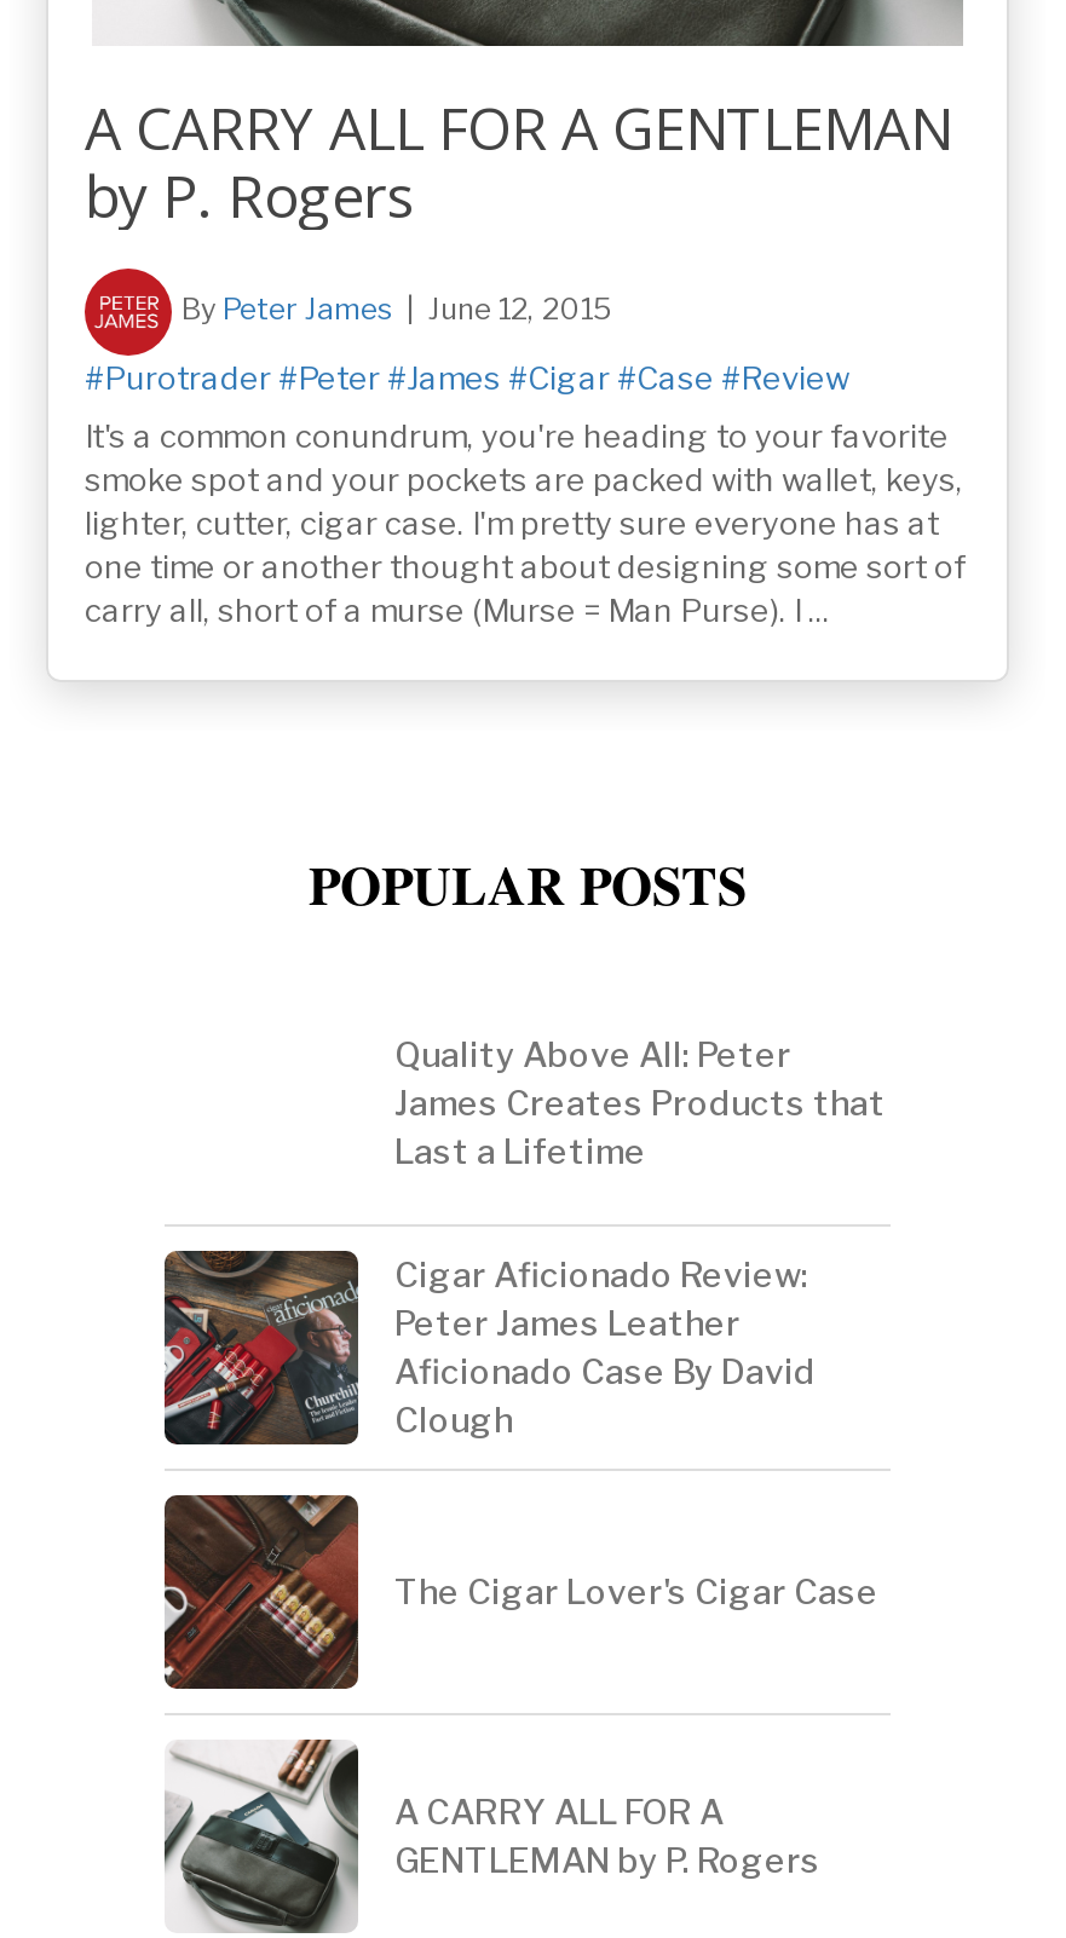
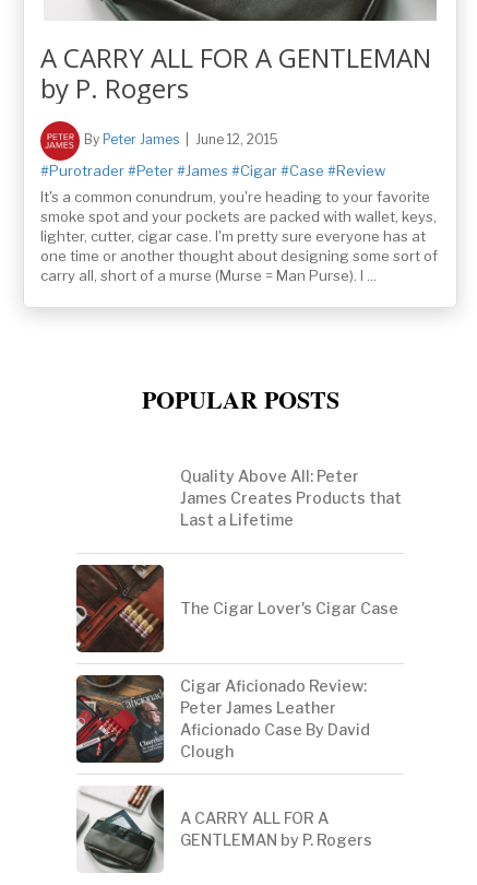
moved down: [image] | Cigar Aficionado Review: | Peter James Leather | Aficionado Case By David | Clough

moved up: [image] | The Cigar Lover's Cigar Case
